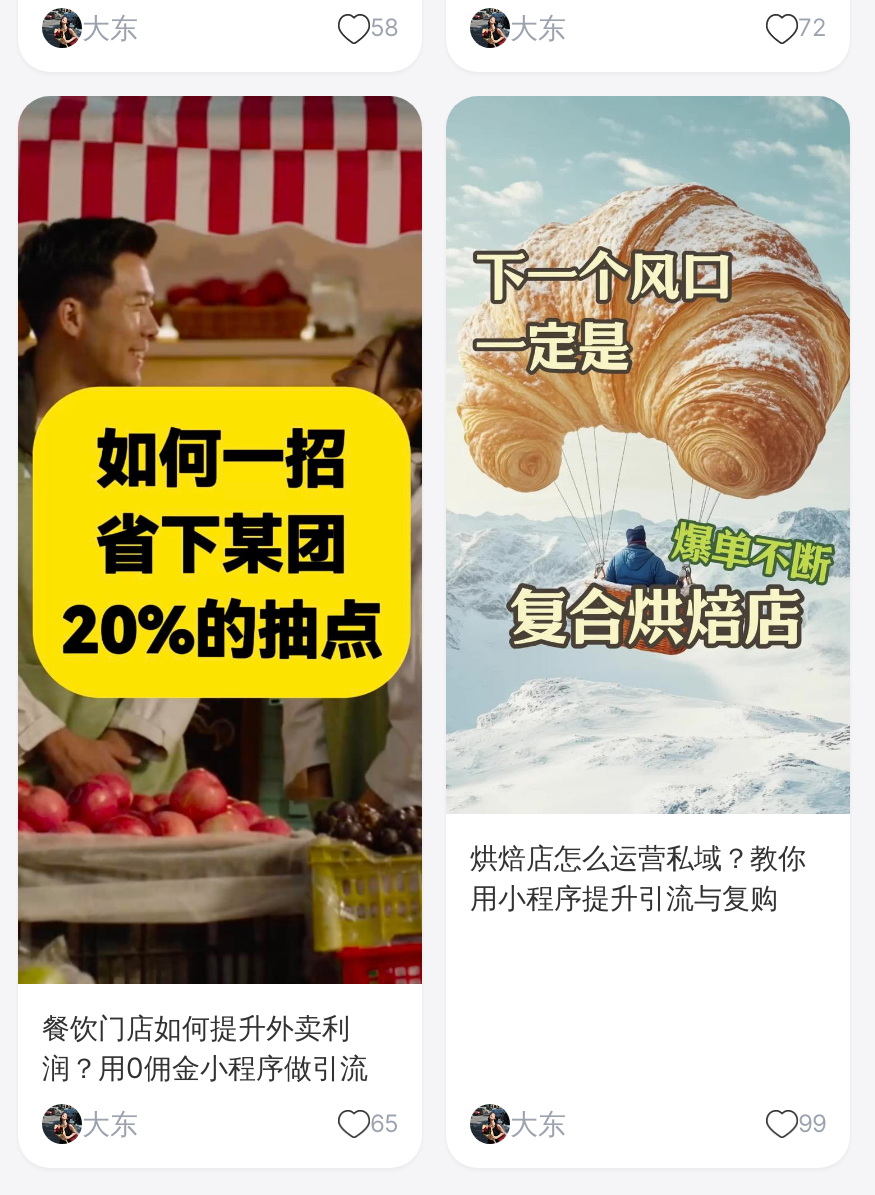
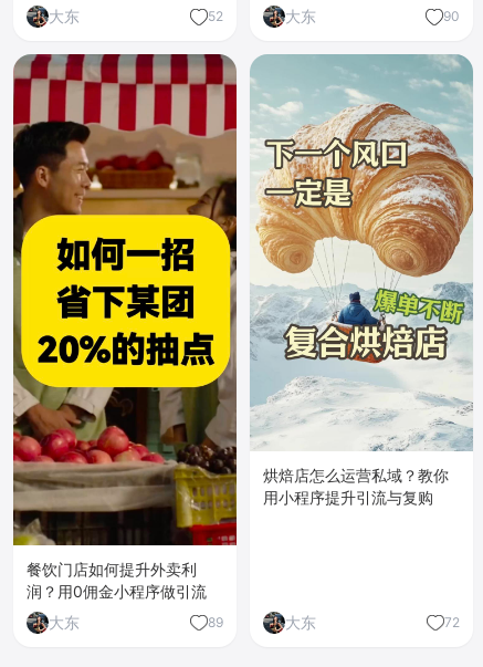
- 58
+ 52

- 72
+ 90

- 65
+ 89

- 99
+ 72
